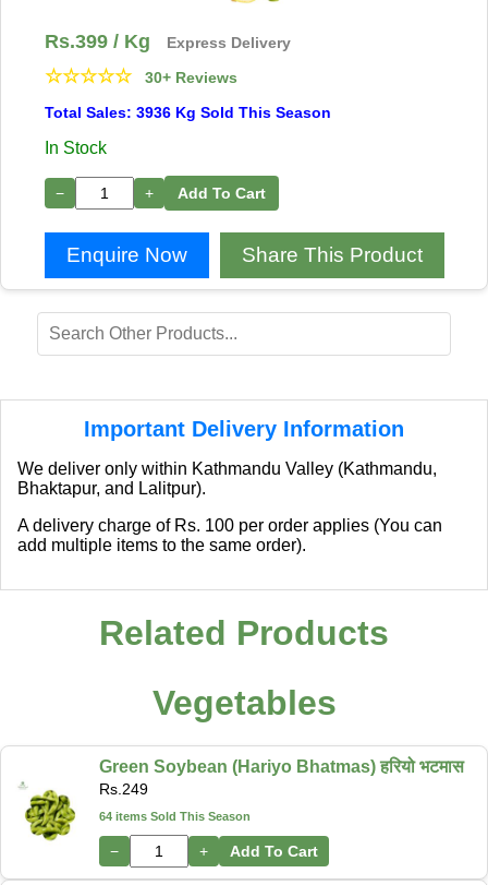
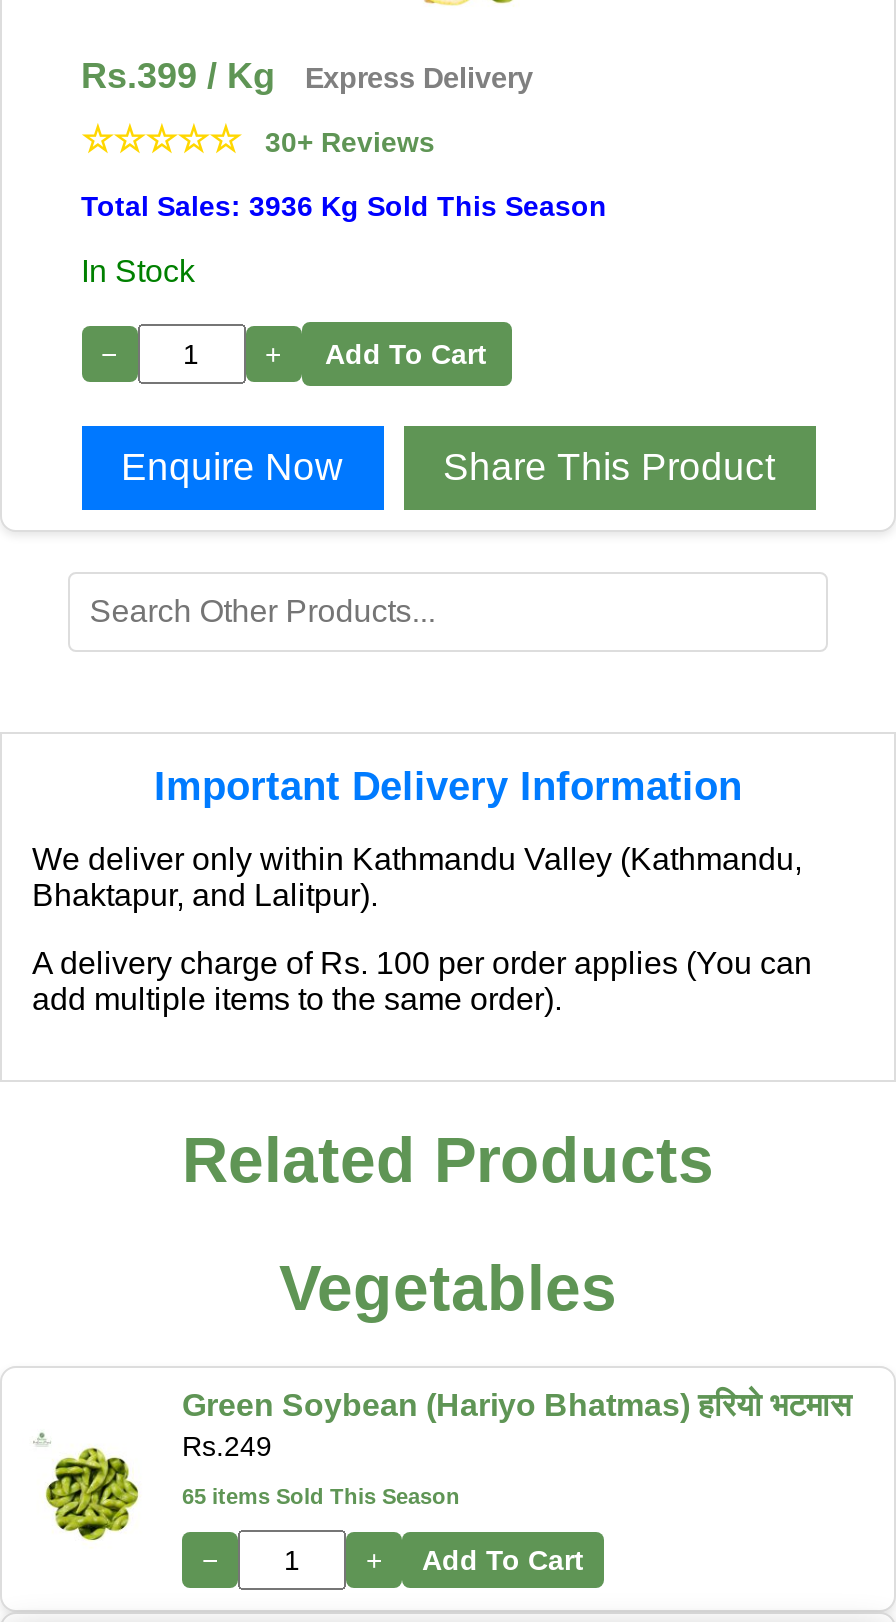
- 64 items Sold This Season
+ 65 items Sold This Season
